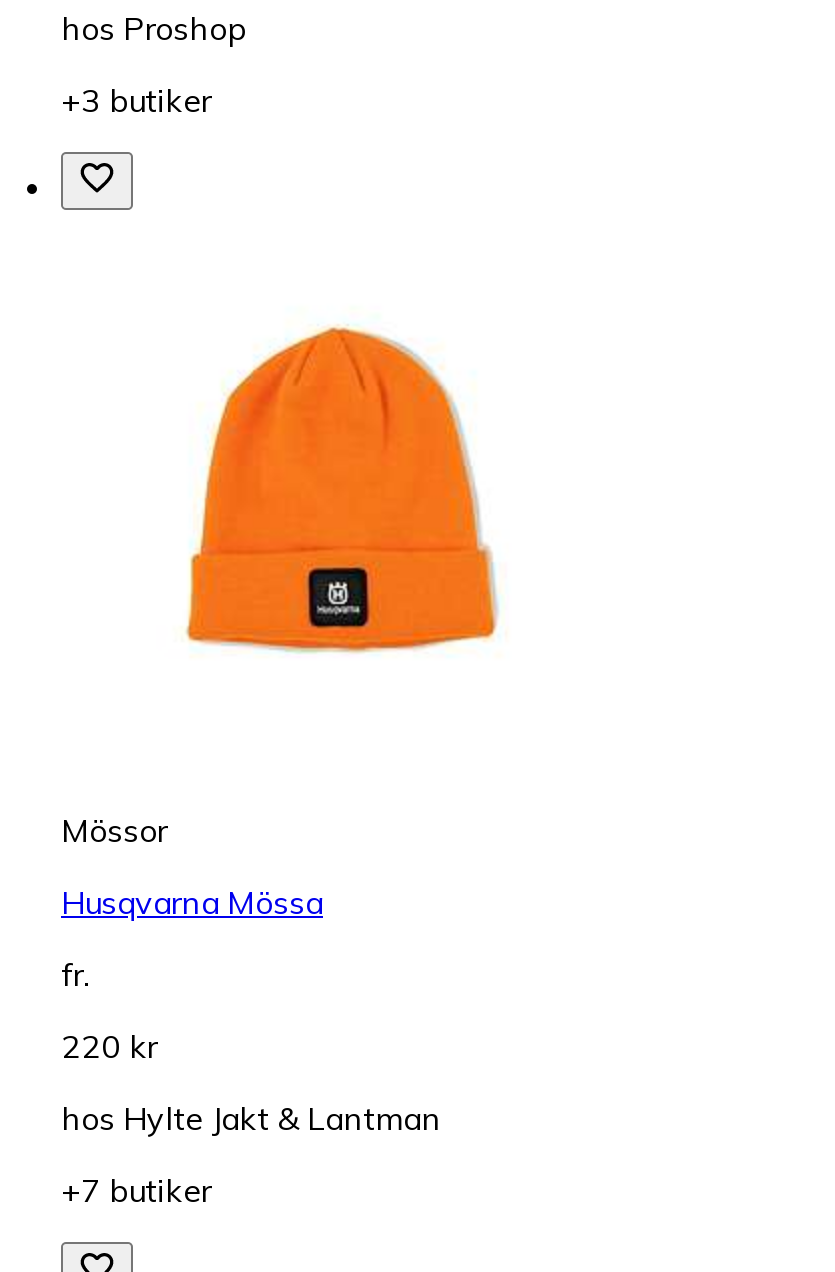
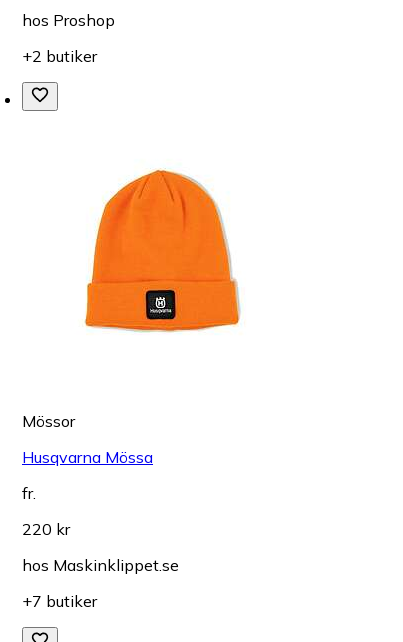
- +3 butiker
+ +2 butiker

- hos Hylte Jakt & Lantman
+ hos Maskinklippet.se
